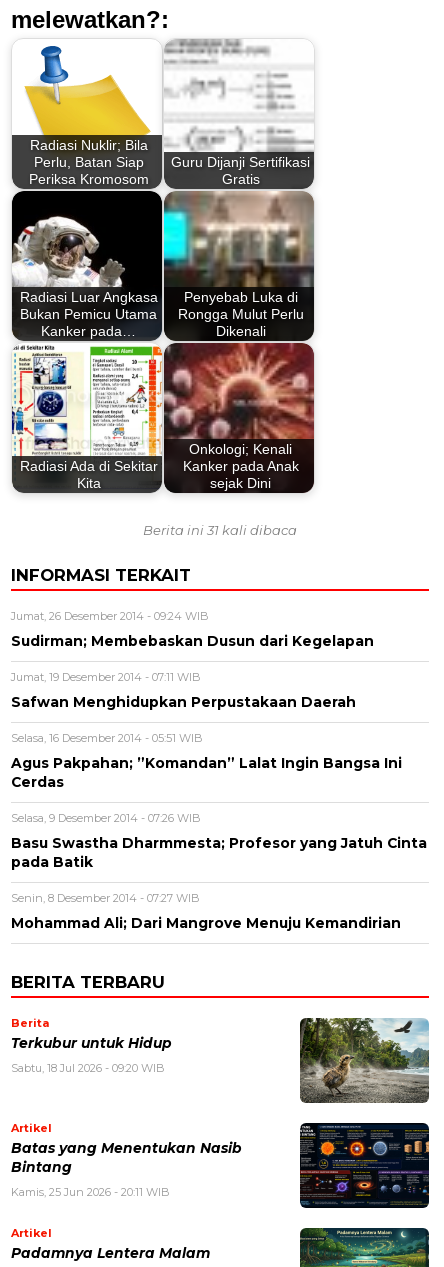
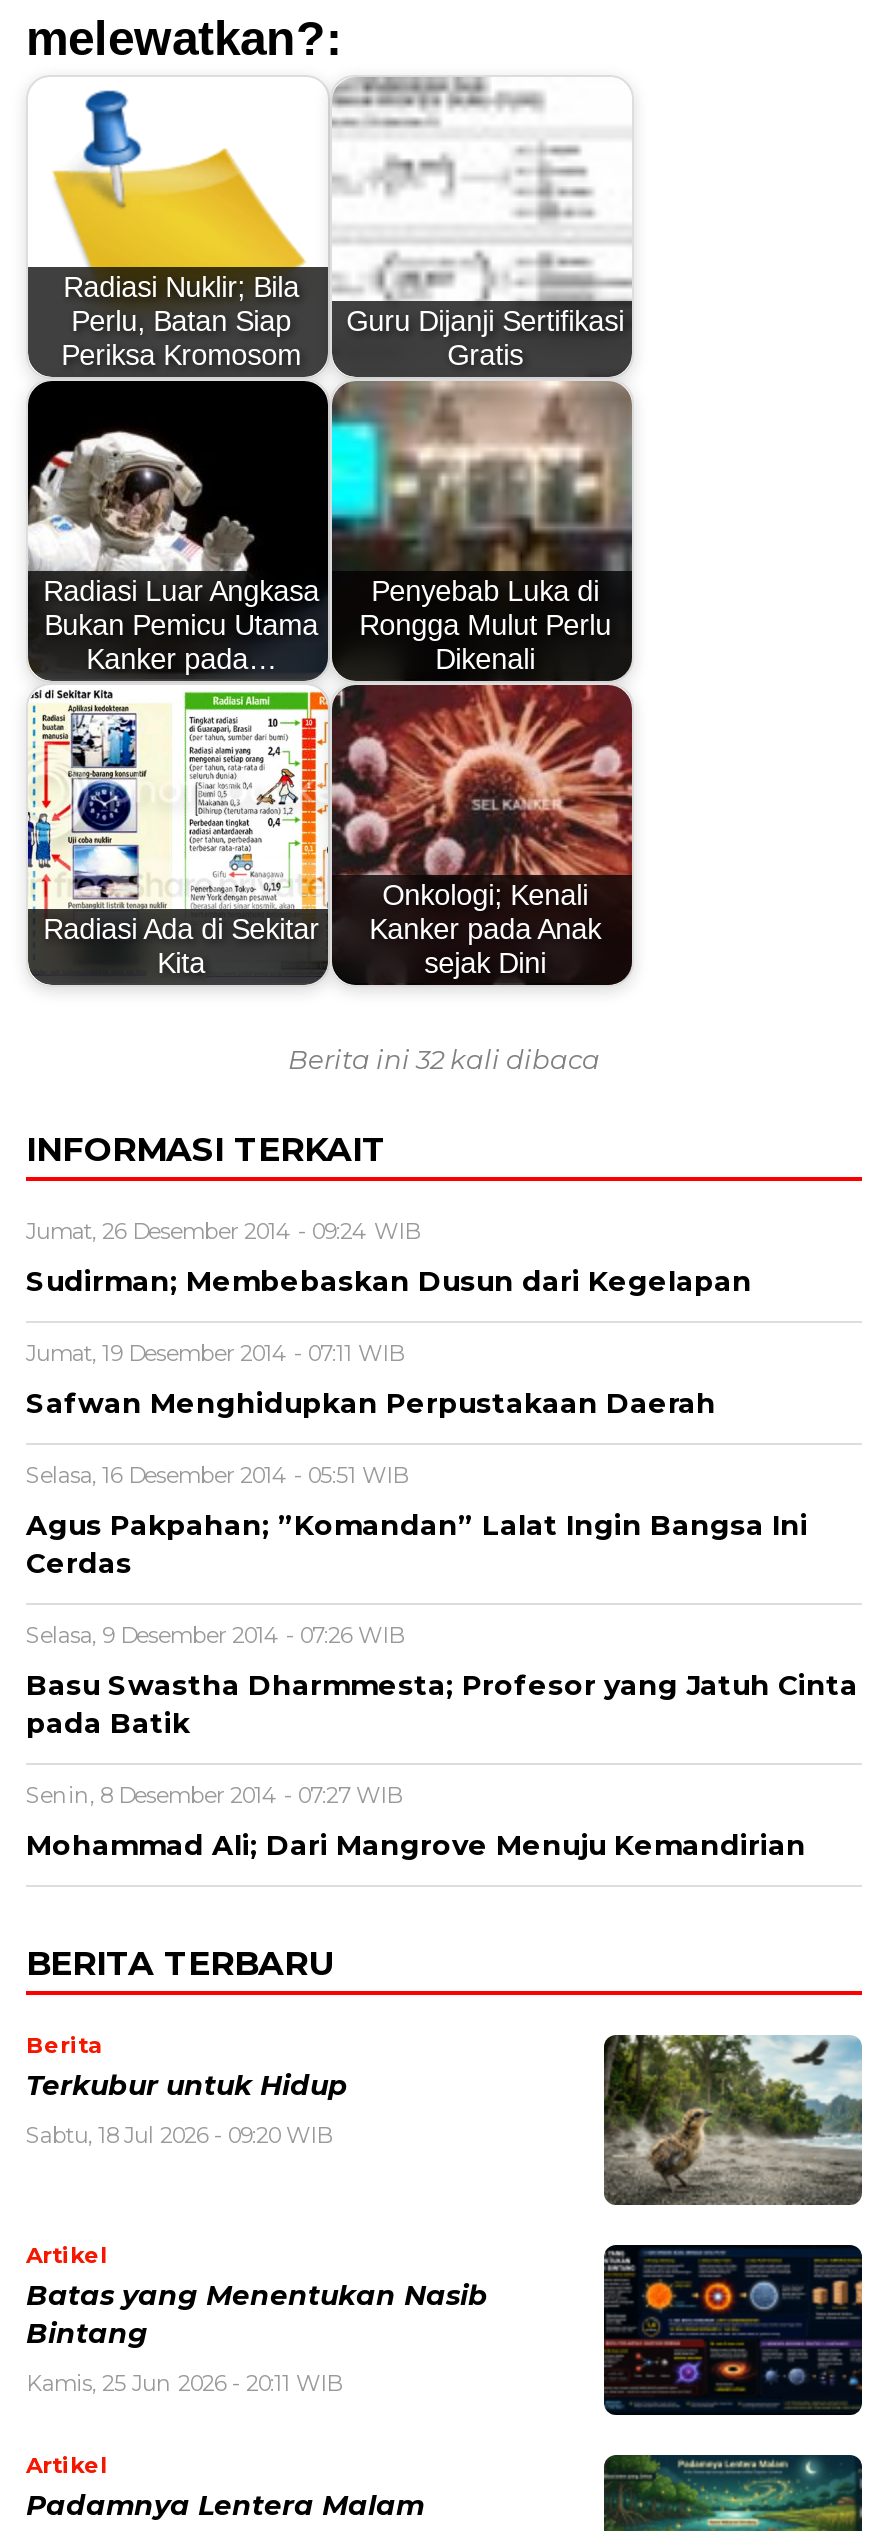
- Berita ini 31 kali dibaca
+ Berita ini 32 kali dibaca
